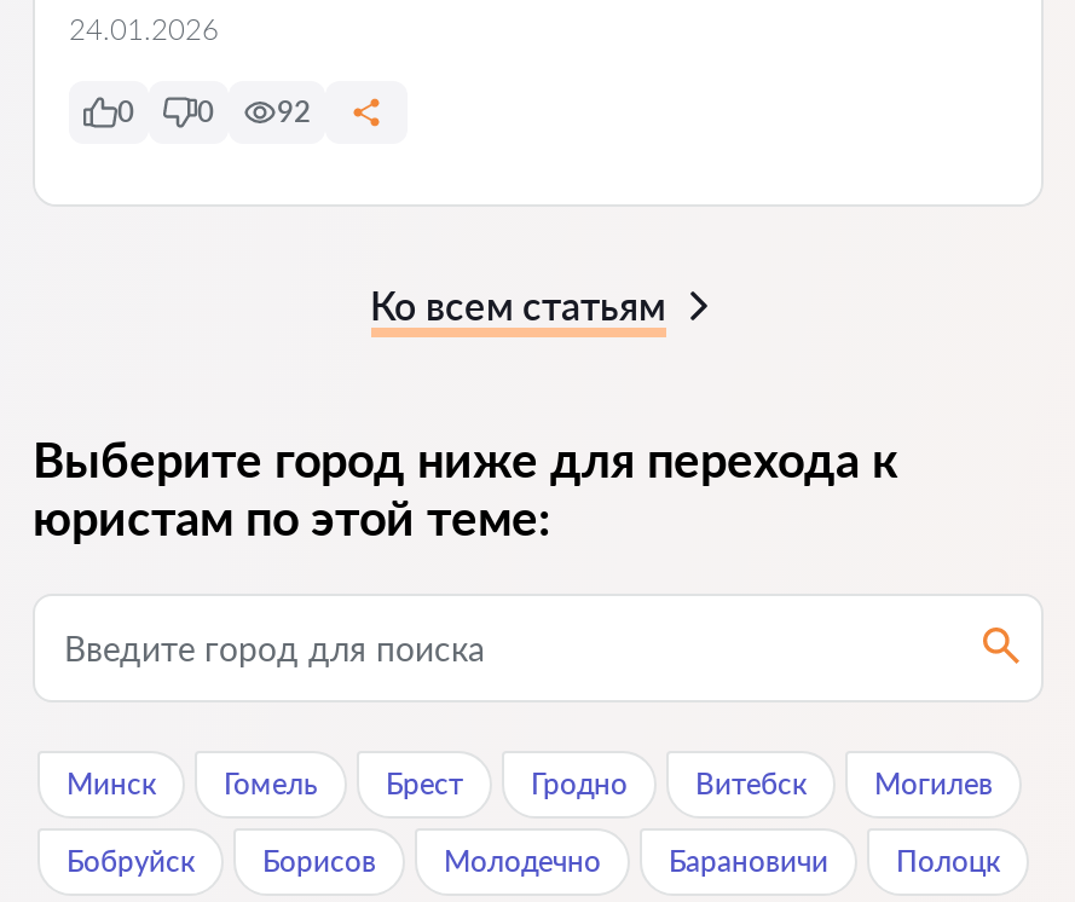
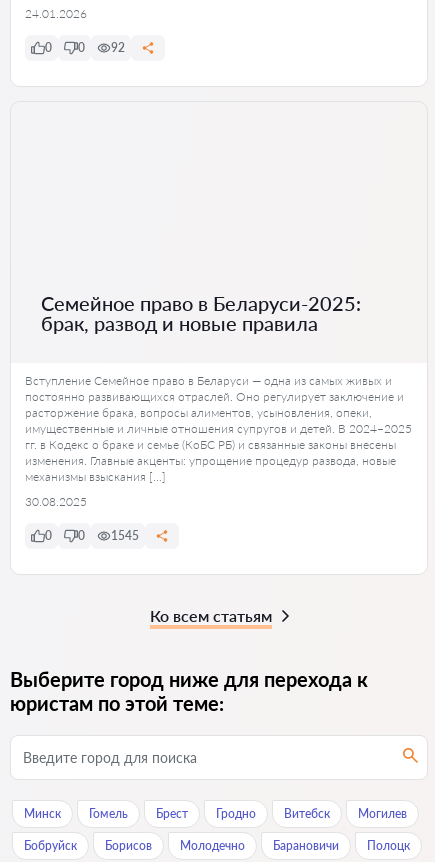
+ Семейное право в Беларуси-2025:
+ брак, развод и новые правила
+ Вступление Семейное право в Беларуси — одна из самых живых и
+ постоянно развивающихся отраслей. Оно регулирует заключение и
+ расторжение брака, вопросы алиментов, усыновления, опеки,
+ имущественные и личные отношения супругов и детей. В 2024–2025
+ гг. в Кодекс о браке и семье (КоБС РБ) и связанные законы внесены
+ изменения. Главные акценты: упрощение процедур развода, новые
+ механизмы взыскания […]
+ 30.08.2025
+ 0
+ 0
+ 1545
